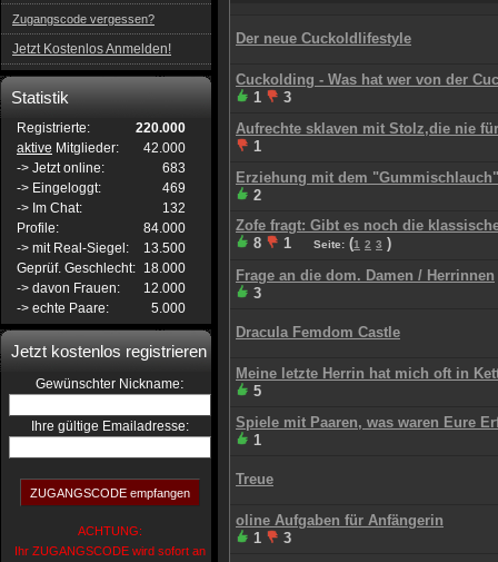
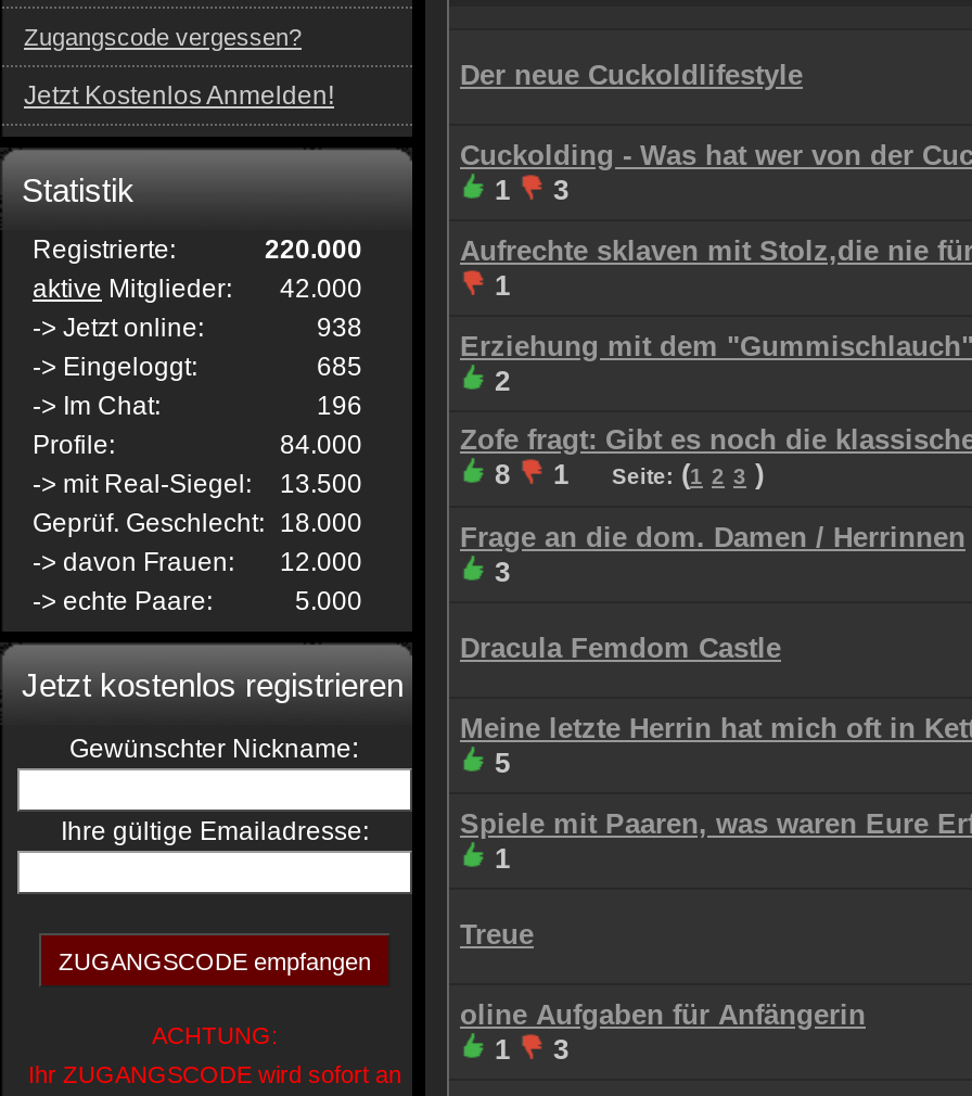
- 683
+ 938

- 469
+ 685

- 132
+ 196
